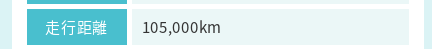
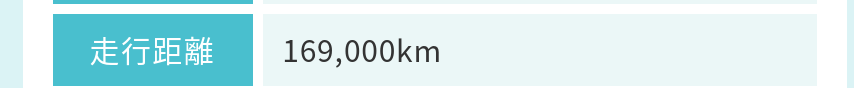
- 走行距離 105,000km
+ 走行距離 169,000km
